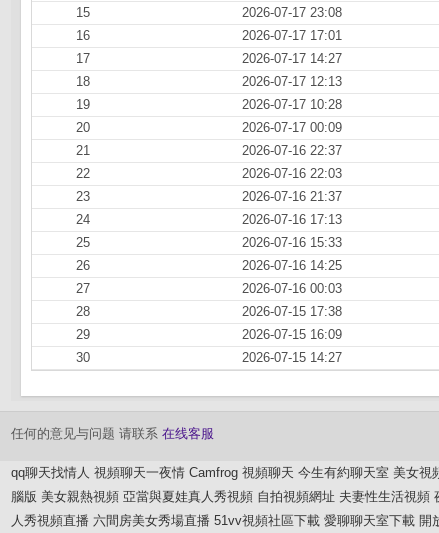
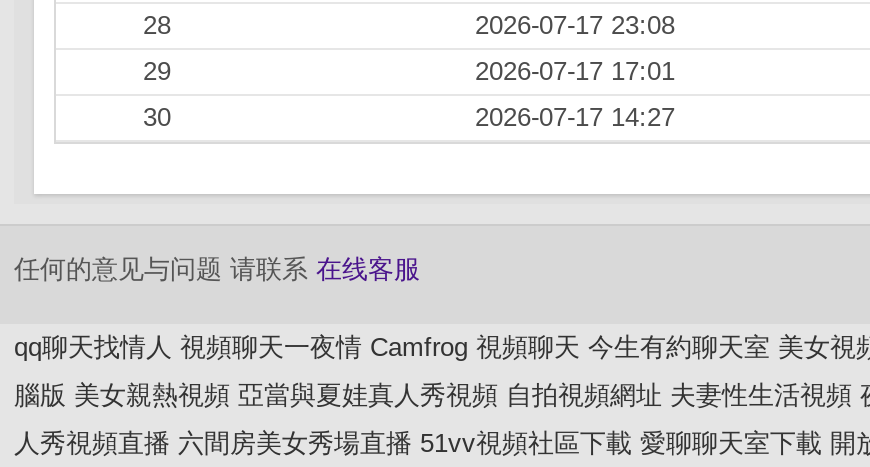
- 15
+ 28

- 16
+ 29

- 17
+ 30

- 18
- 2026-07-17 12:13
- 19
- 2026-07-17 10:28
- 20
- 2026-07-17 00:09
- 21
- 2026-07-16 22:37
- 22
- 2026-07-16 22:03
- 23
- 2026-07-16 21:37
- 24
- 2026-07-16 17:13
- 25
- 2026-07-16 15:33
- 26
- 2026-07-16 14:25
- 27
- 2026-07-16 00:03
- 28
- 2026-07-15 17:38
- 29
- 2026-07-15 16:09
- 30
- 2026-07-15 14:27
